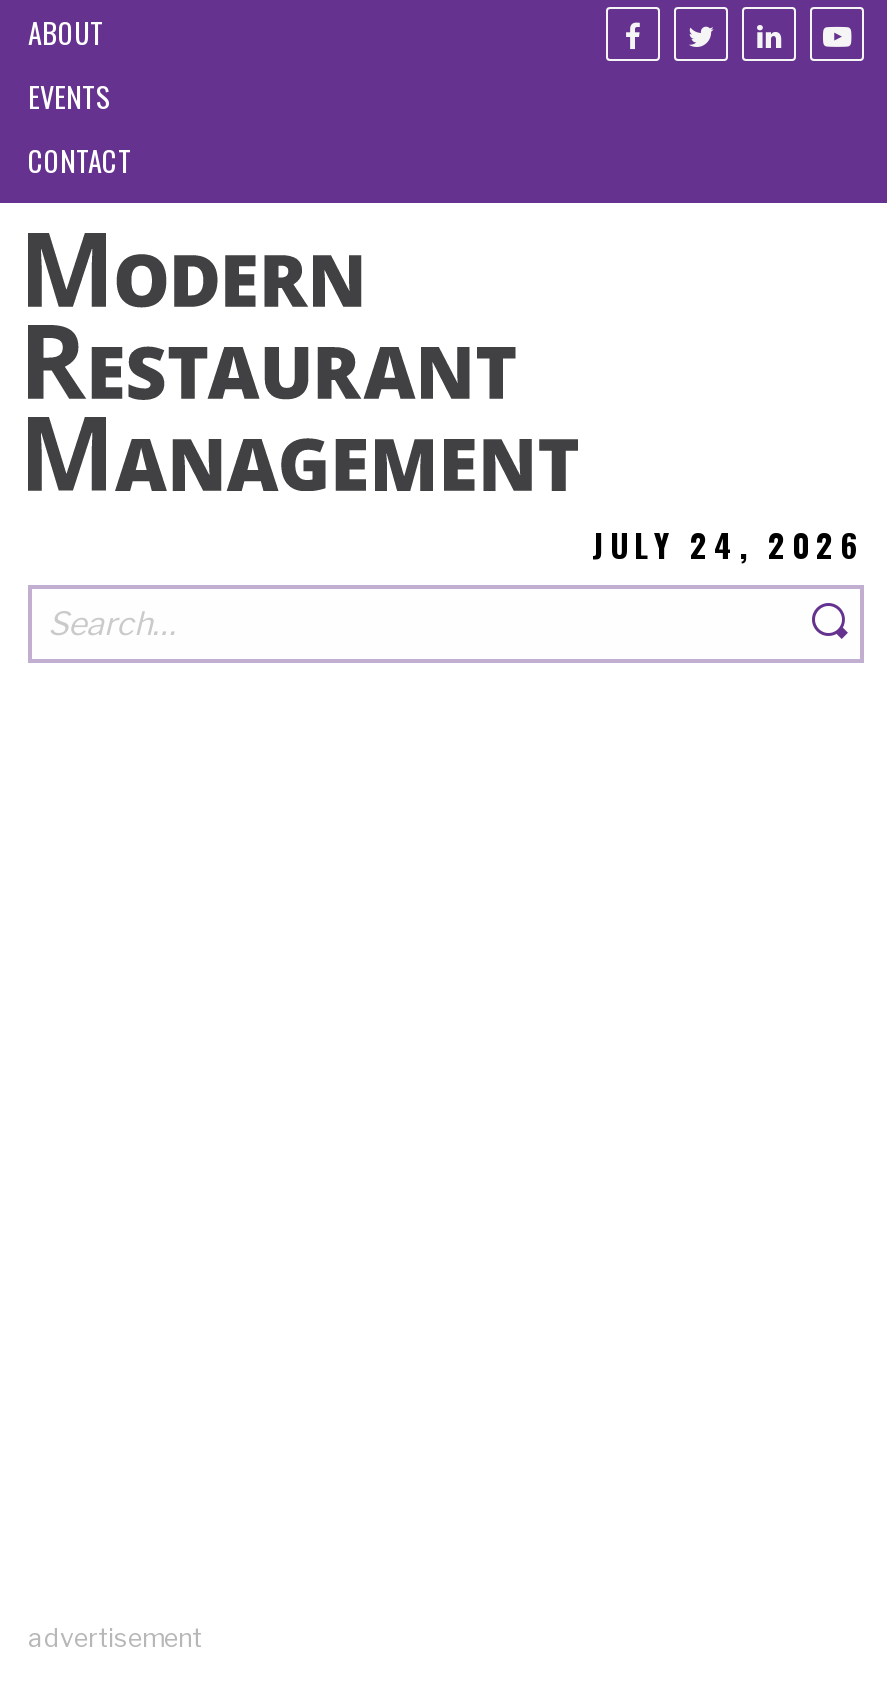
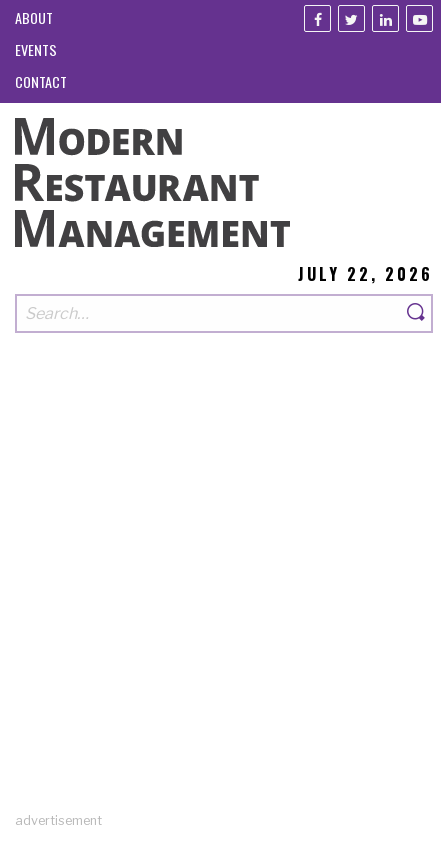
- JULY 24, 2026
+ JULY 22, 2026
